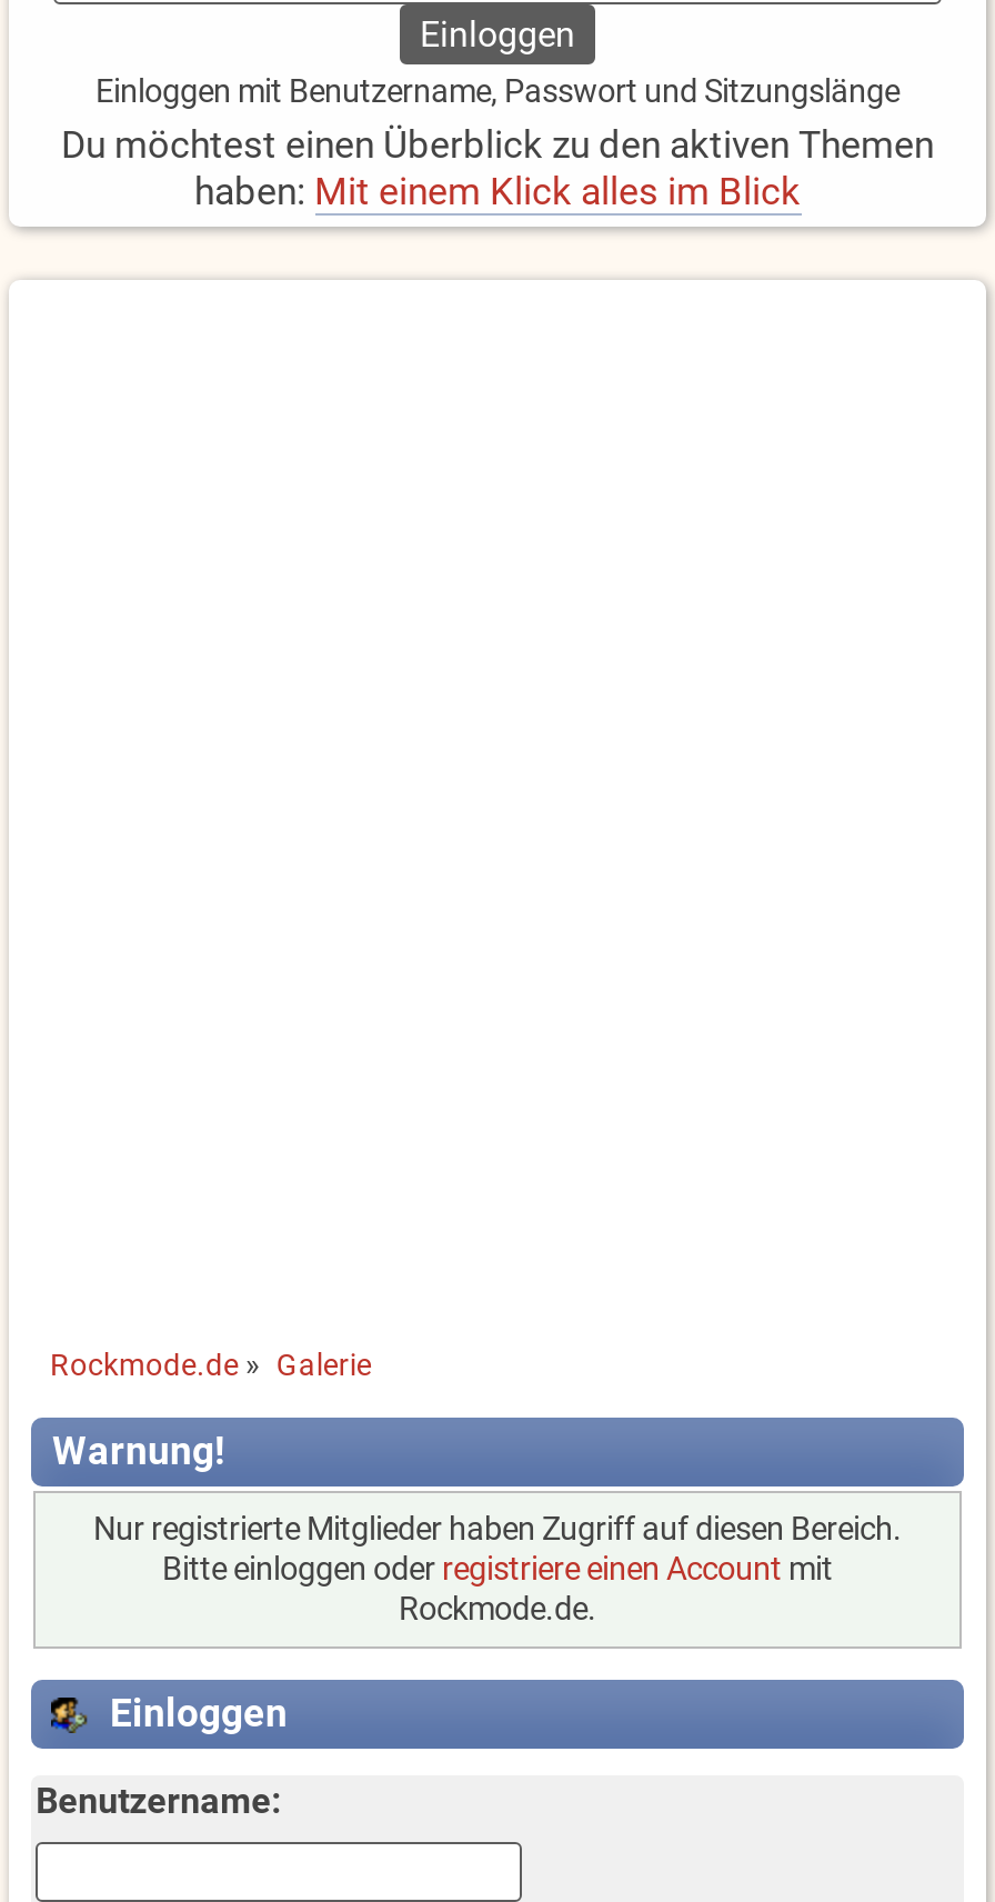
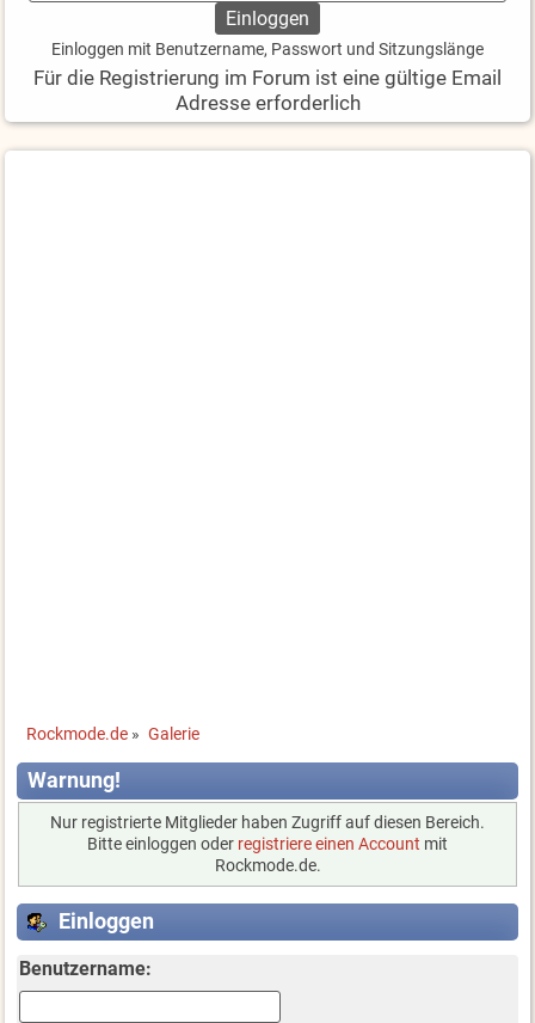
- Du möchtest einen Überblick zu den aktiven Themen
- haben: Mit einem Klick alles im Blick
+ Für die Registrierung im Forum ist eine gültige Email
+ Adresse erforderlich
